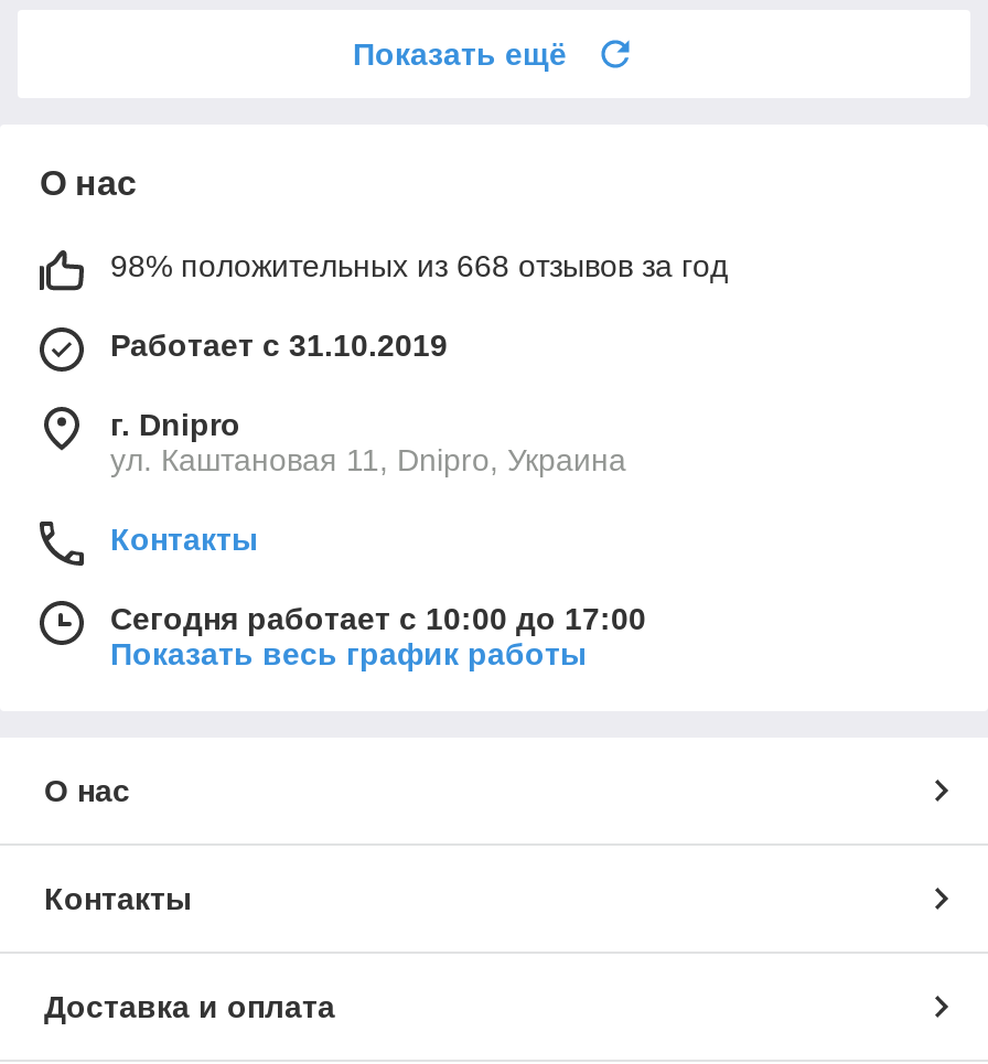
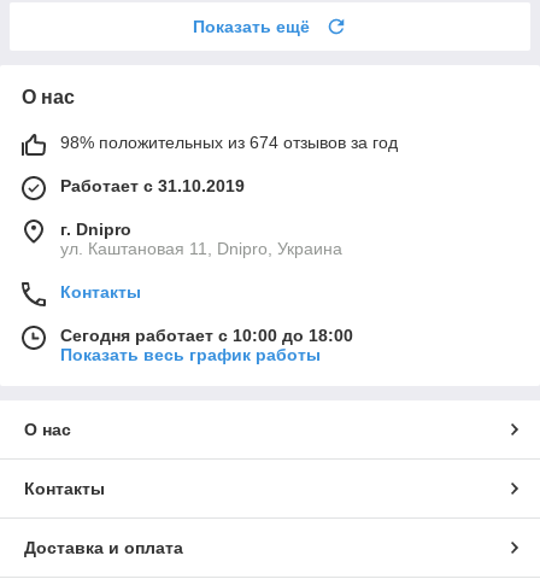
- 98% положительных из 668 отзывов за год
+ 98% положительных из 674 отзывов за год

- Сегодня работает с 10:00 до 17:00
+ Сегодня работает с 10:00 до 18:00
